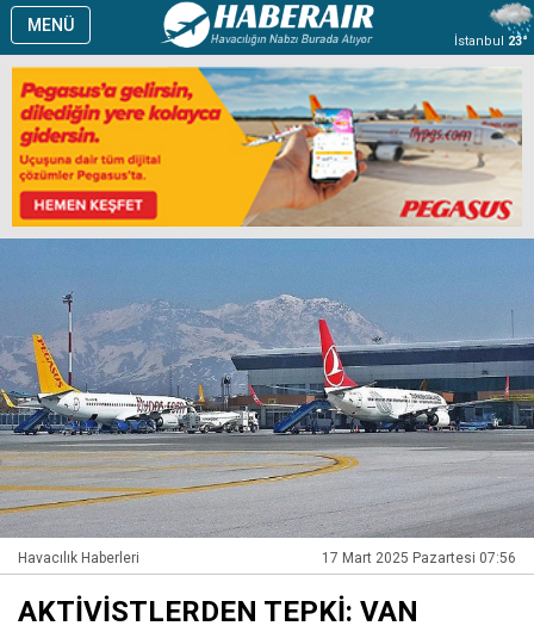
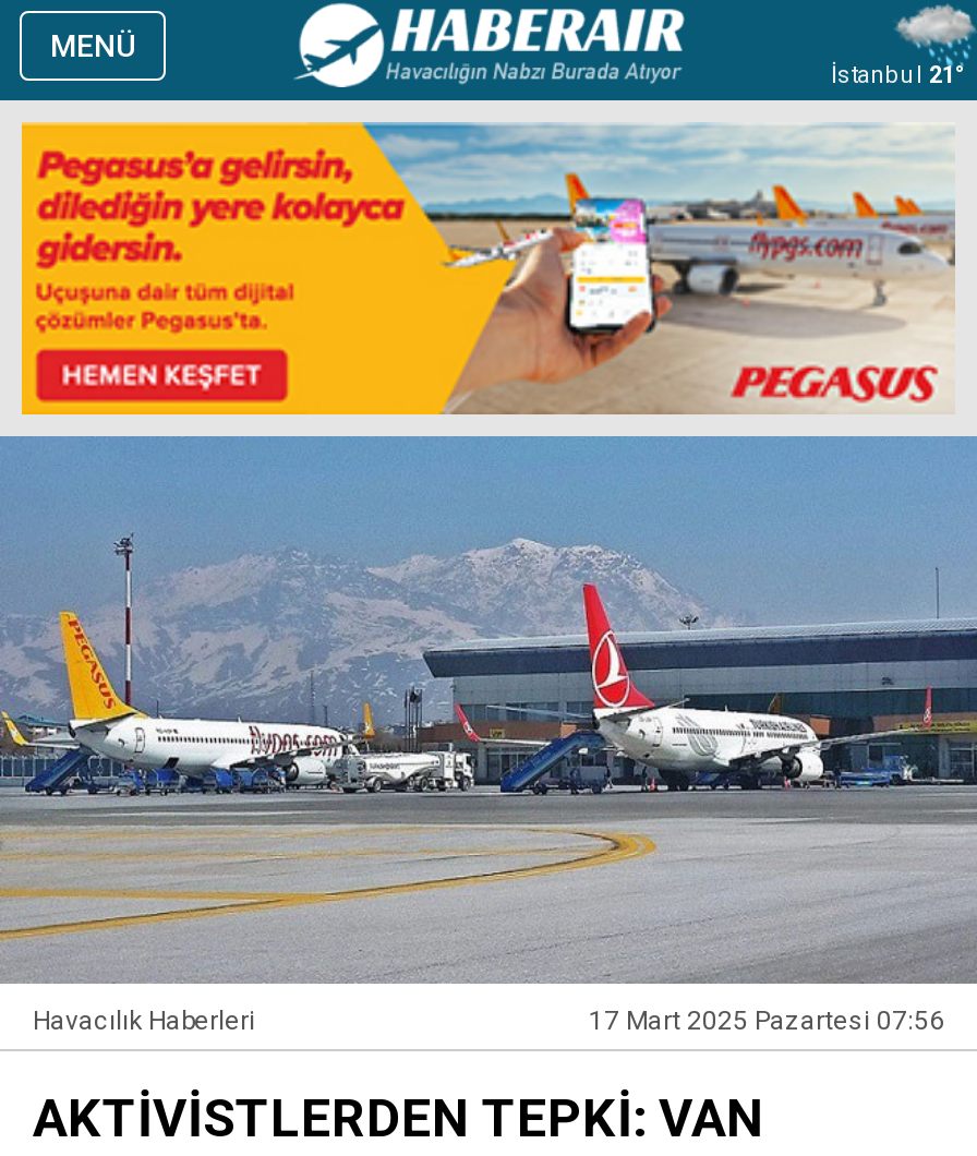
- İstanbul 23°
+ İstanbul 21°
